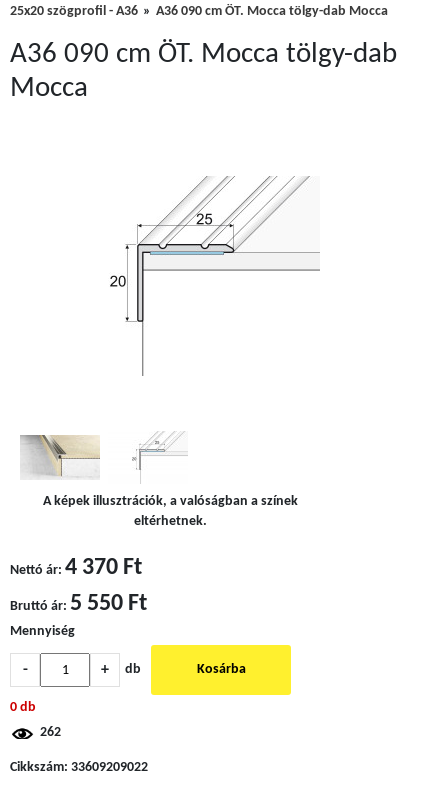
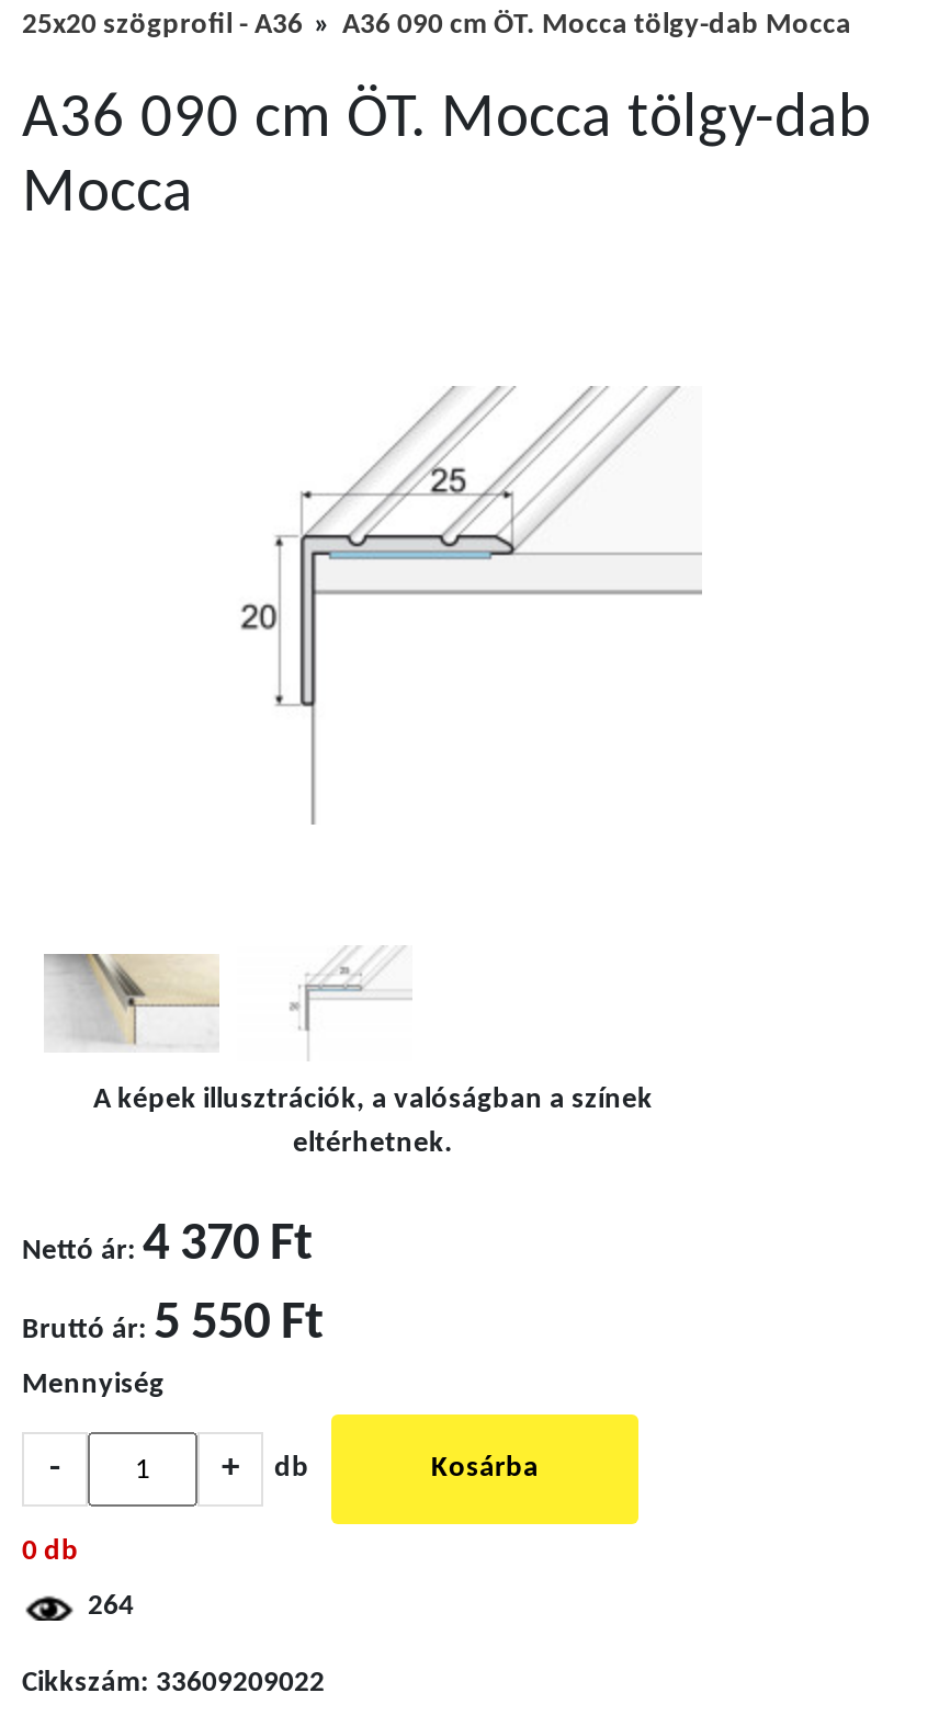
- 262
+ 264
